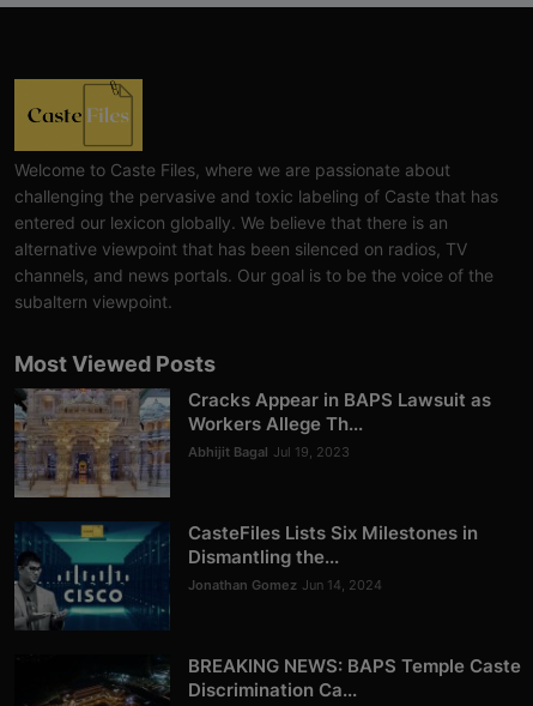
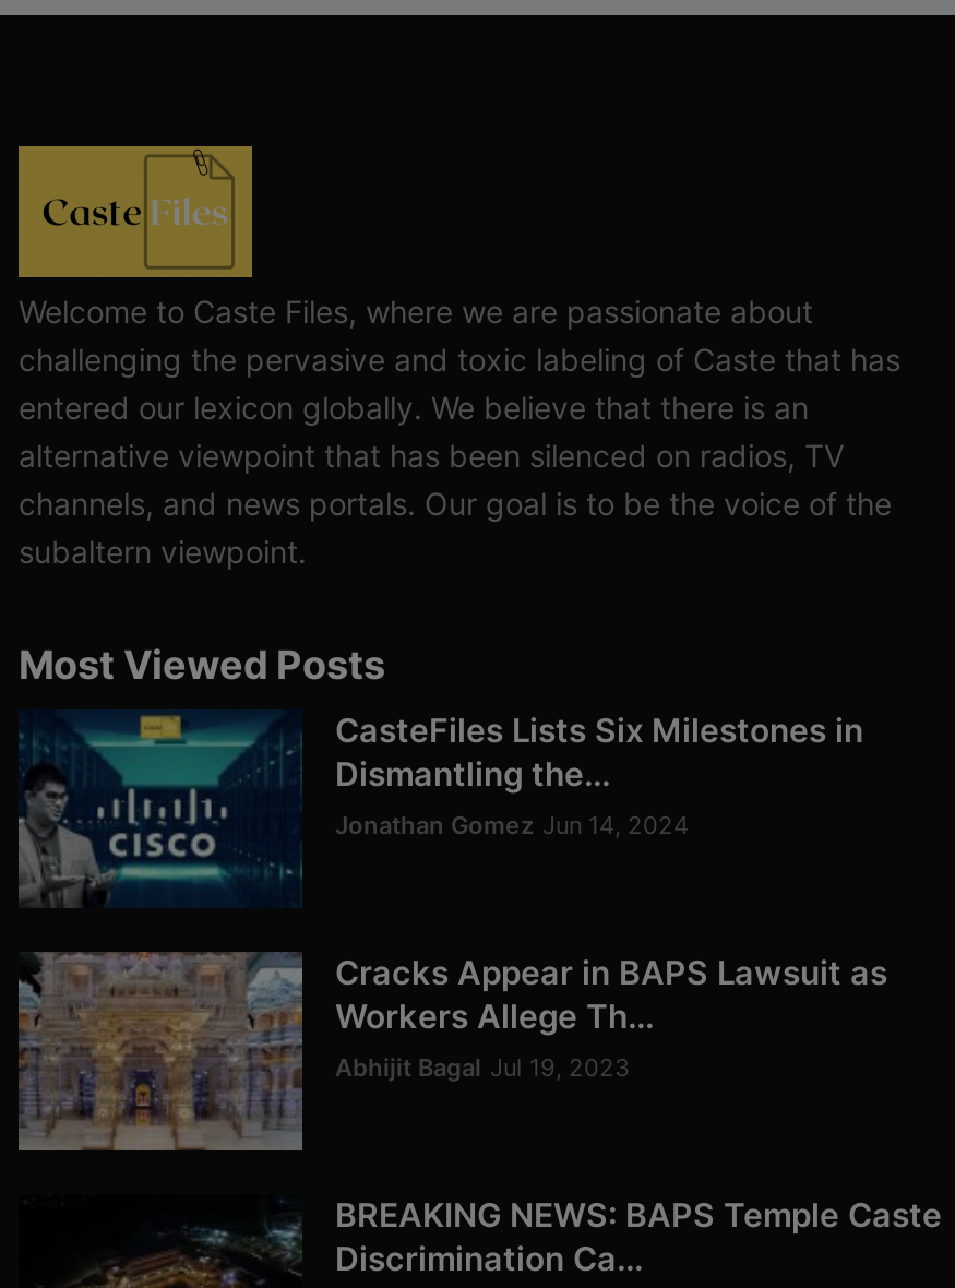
moved down: [image] | Cracks Appear in BAPS Lawsuit as | Workers Allege Th... | Abhijit Bagal Jul 19, 2023

moved up: [image] | CasteFiles Lists Six Milestones in | Dismantling the... | Jonathan Gomez Jun 14, 2024
